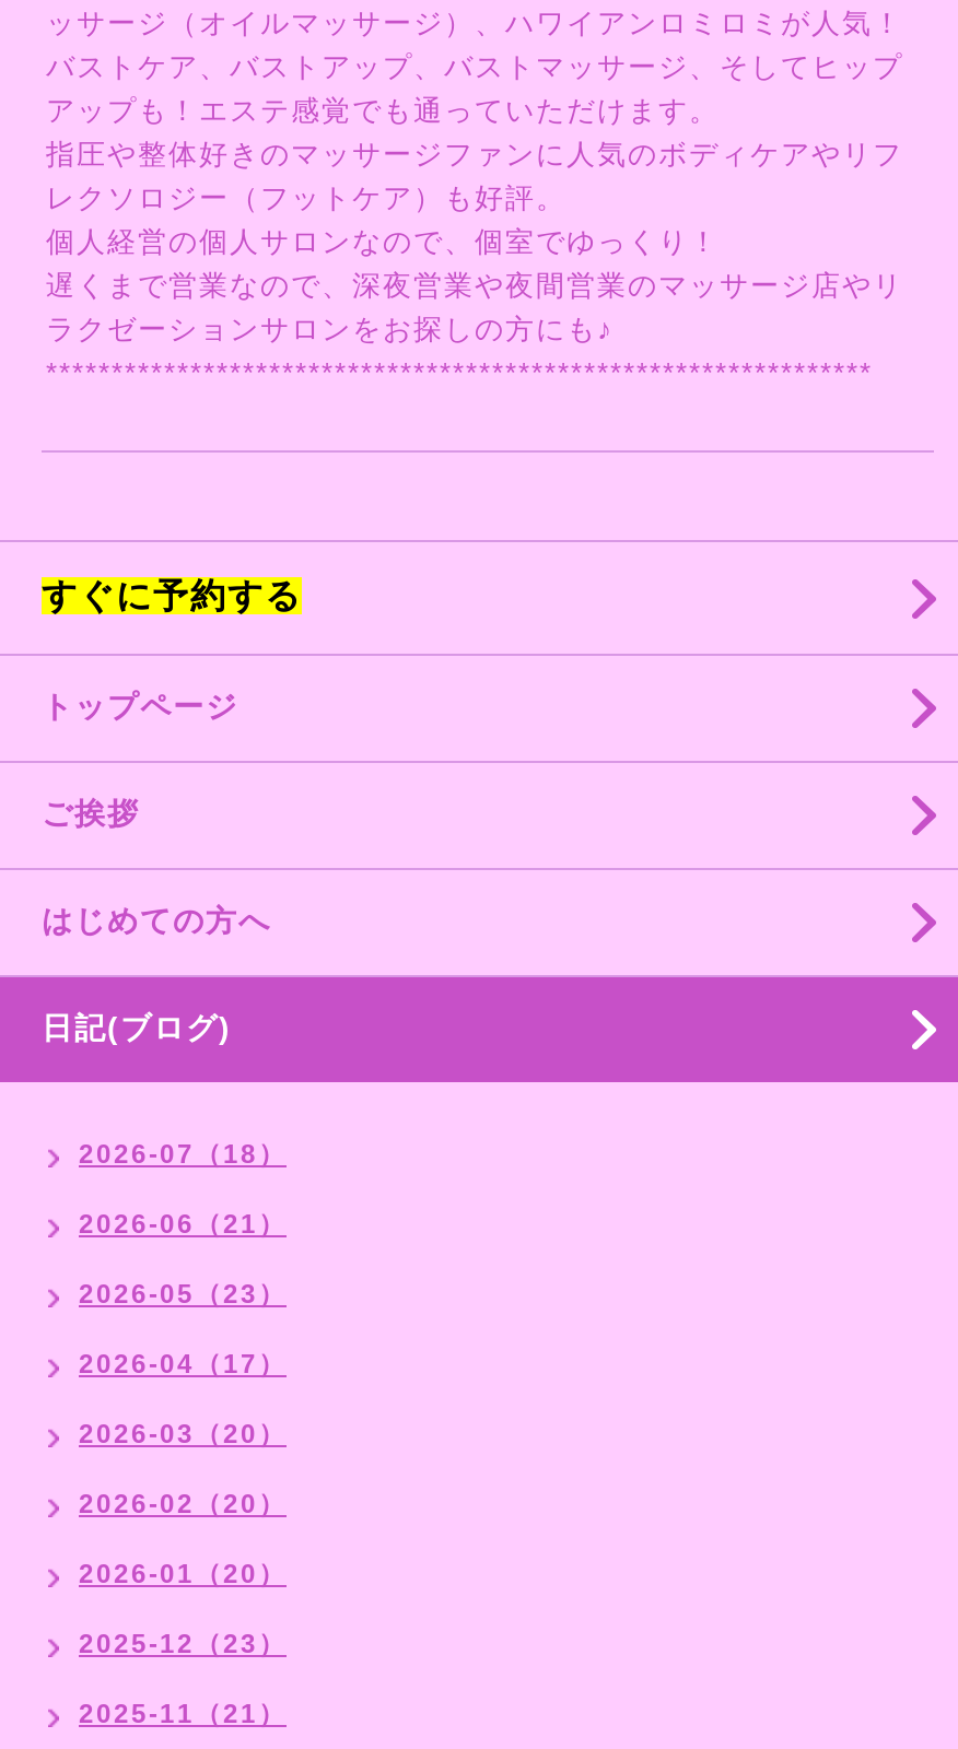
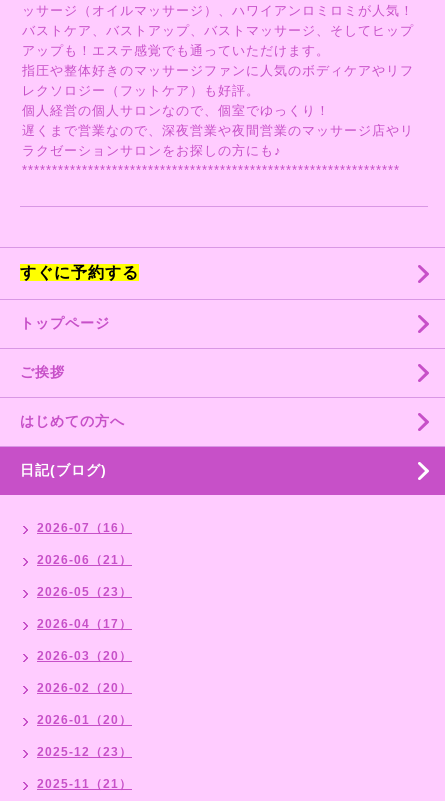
- 2026-07（18）
+ 2026-07（16）
